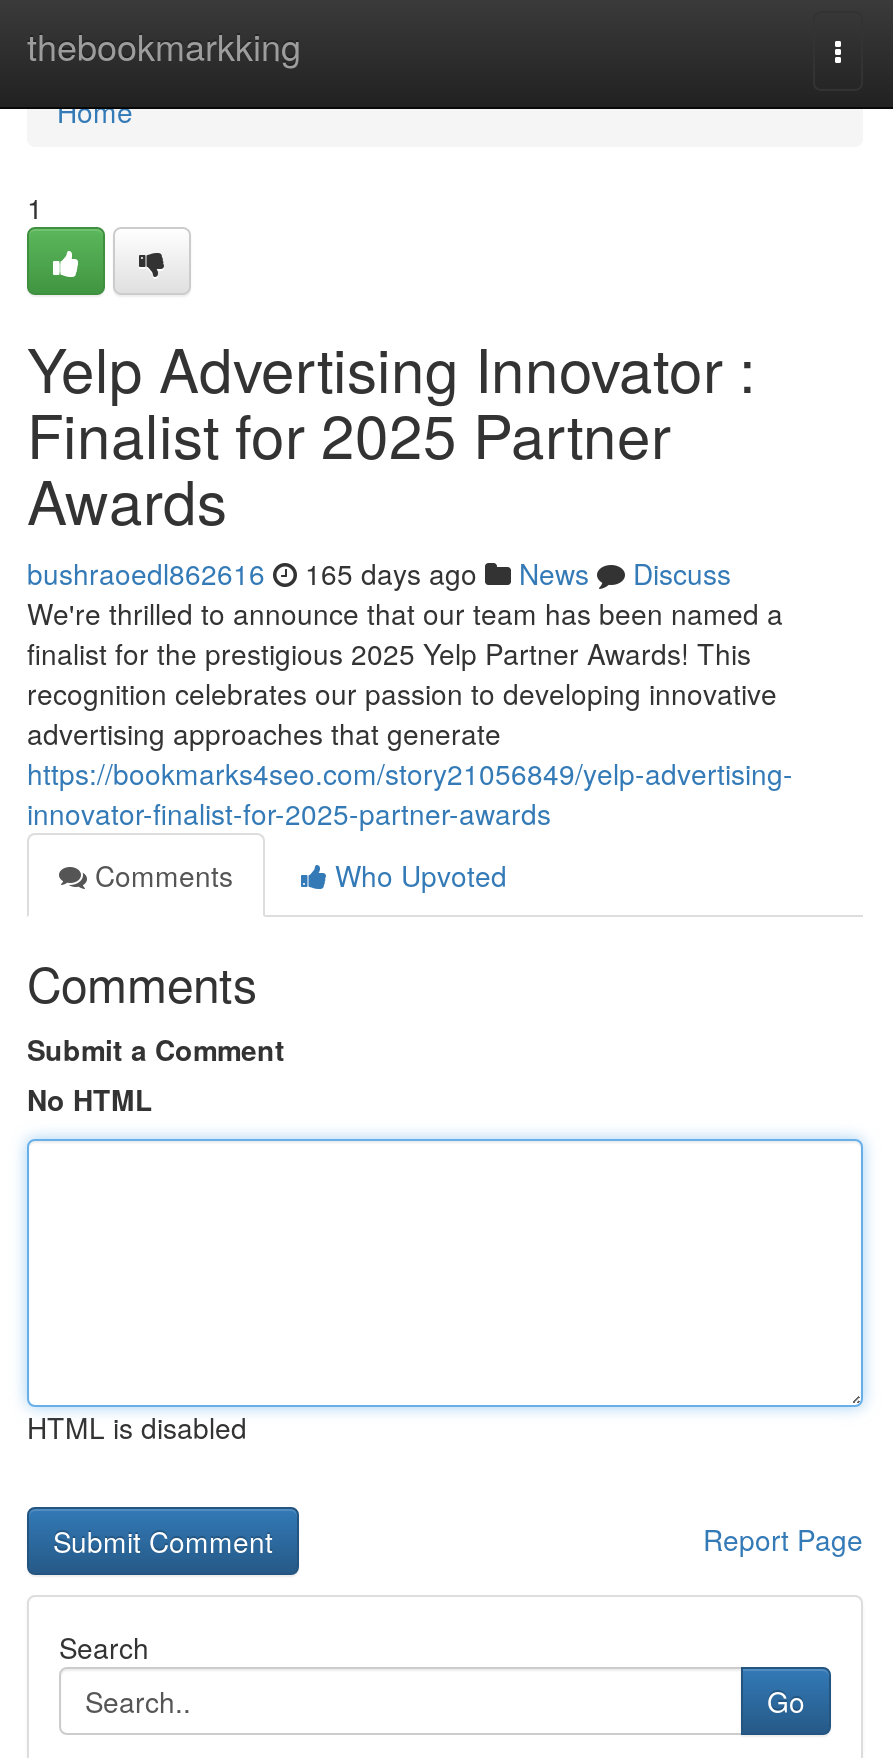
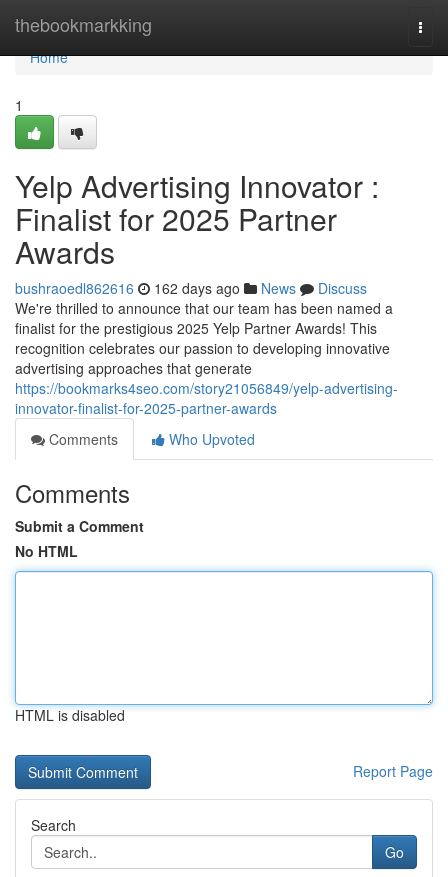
- bushraoedl862616 165 days ago News Discuss
+ bushraoedl862616 162 days ago News Discuss
